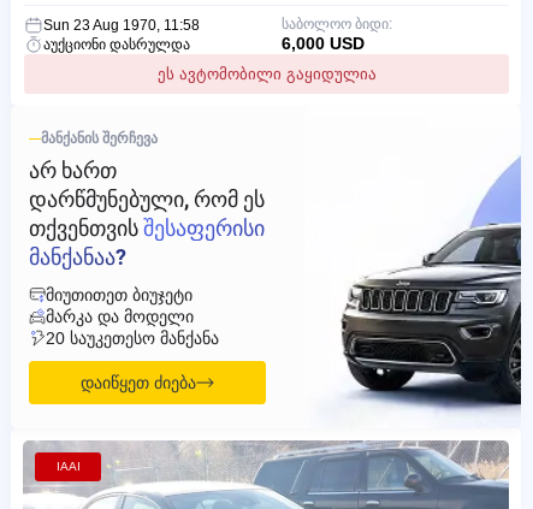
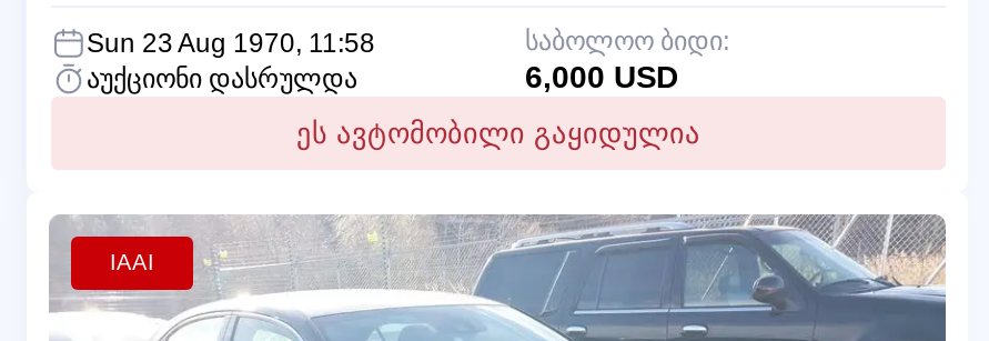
- [image]
- ᲛᲐᲜᲥᲐᲜᲘᲡ ᲨᲔᲠᲩᲔᲕᲐ
- ᲐᲠ ᲮᲐᲠᲗ
- ᲓᲐᲠᲬᲛᲣᲜᲔᲑᲣᲚᲘ, ᲠᲝᲛ ᲔᲡ
- ᲗᲥᲕᲔᲜᲗᲕᲘᲡ ᲨᲔᲡᲐᲤᲔᲠᲘᲡᲘ
- ᲛᲐᲜᲥᲐᲜᲐᲐ?
- ᲛᲘᲣᲗᲘᲗᲔᲗ ᲑᲘᲣᲯᲔᲢᲘ
- ᲛᲐᲠᲙᲐ ᲓᲐ ᲛᲝᲓᲔᲚᲘ
- 20 ᲡᲐᲣᲙᲔᲗᲔᲡᲝ ᲛᲐᲜᲥᲐᲜᲐ
- დაიწყეთ ძიება
